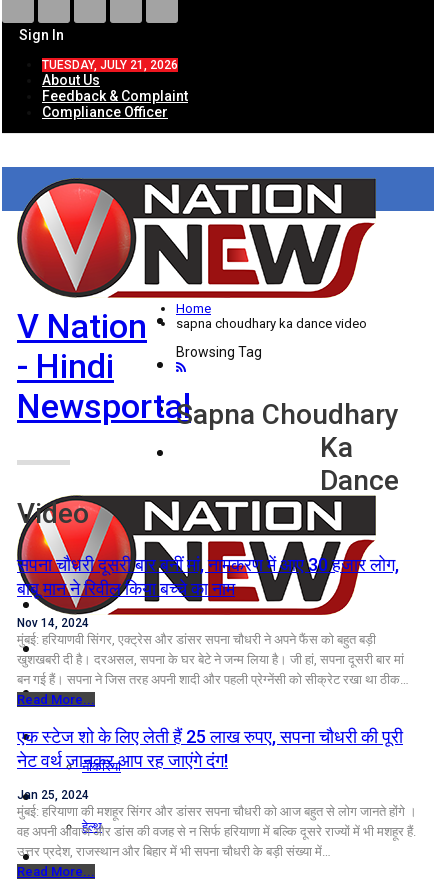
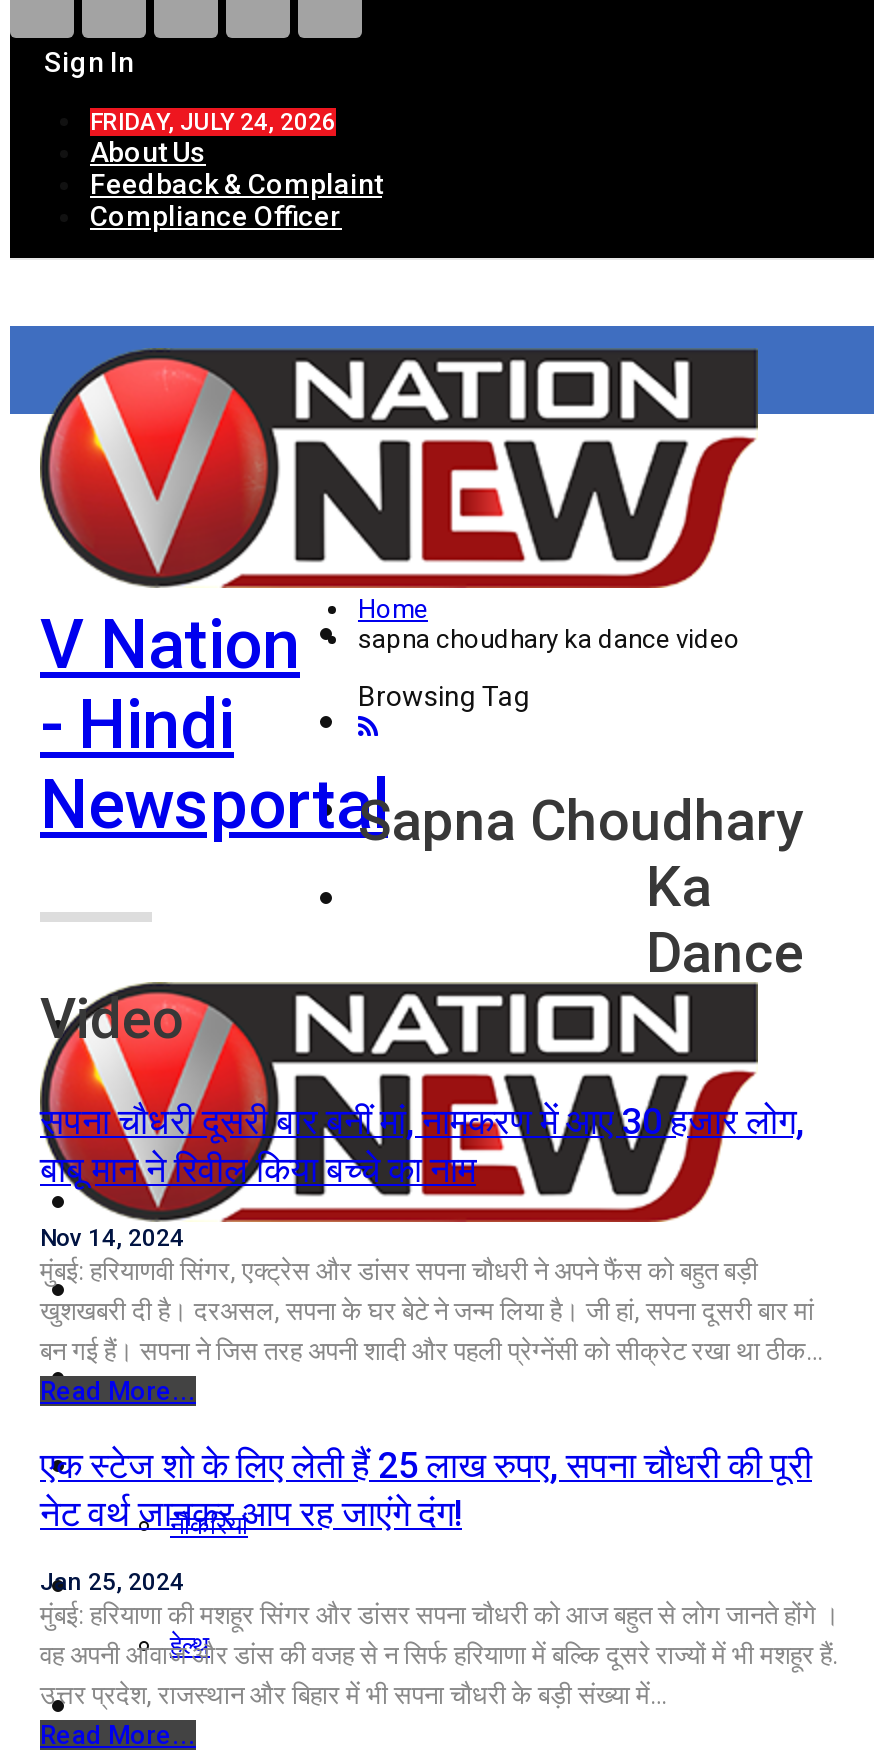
- TUESDAY, JULY 21, 2026
+ FRIDAY, JULY 24, 2026
